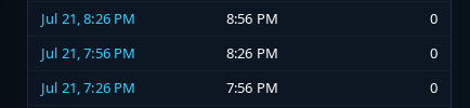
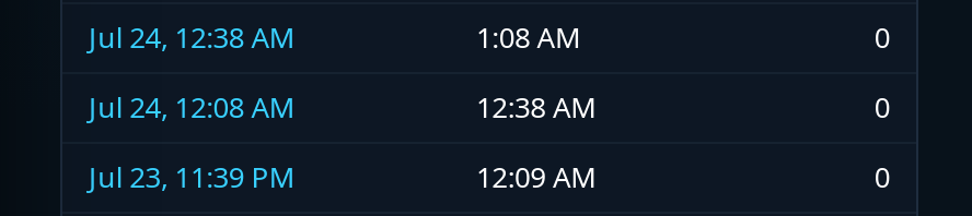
- Jul 21, 8:26 PM
- 8:56 PM
+ Jul 24, 12:38 AM
+ 1:08 AM

- Jul 21, 7:56 PM
- 8:26 PM
+ Jul 24, 12:08 AM
+ 12:38 AM

- Jul 21, 7:26 PM
- 7:56 PM
+ Jul 23, 11:39 PM
+ 12:09 AM
